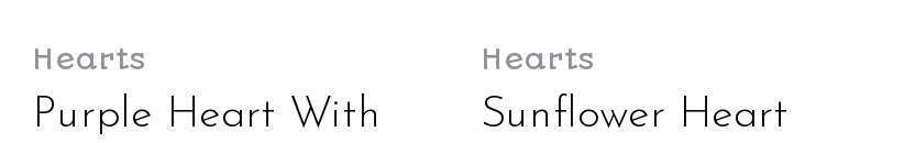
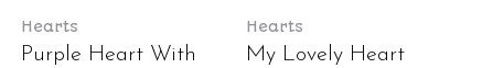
- Sunflower Heart
+ My Lovely Heart
